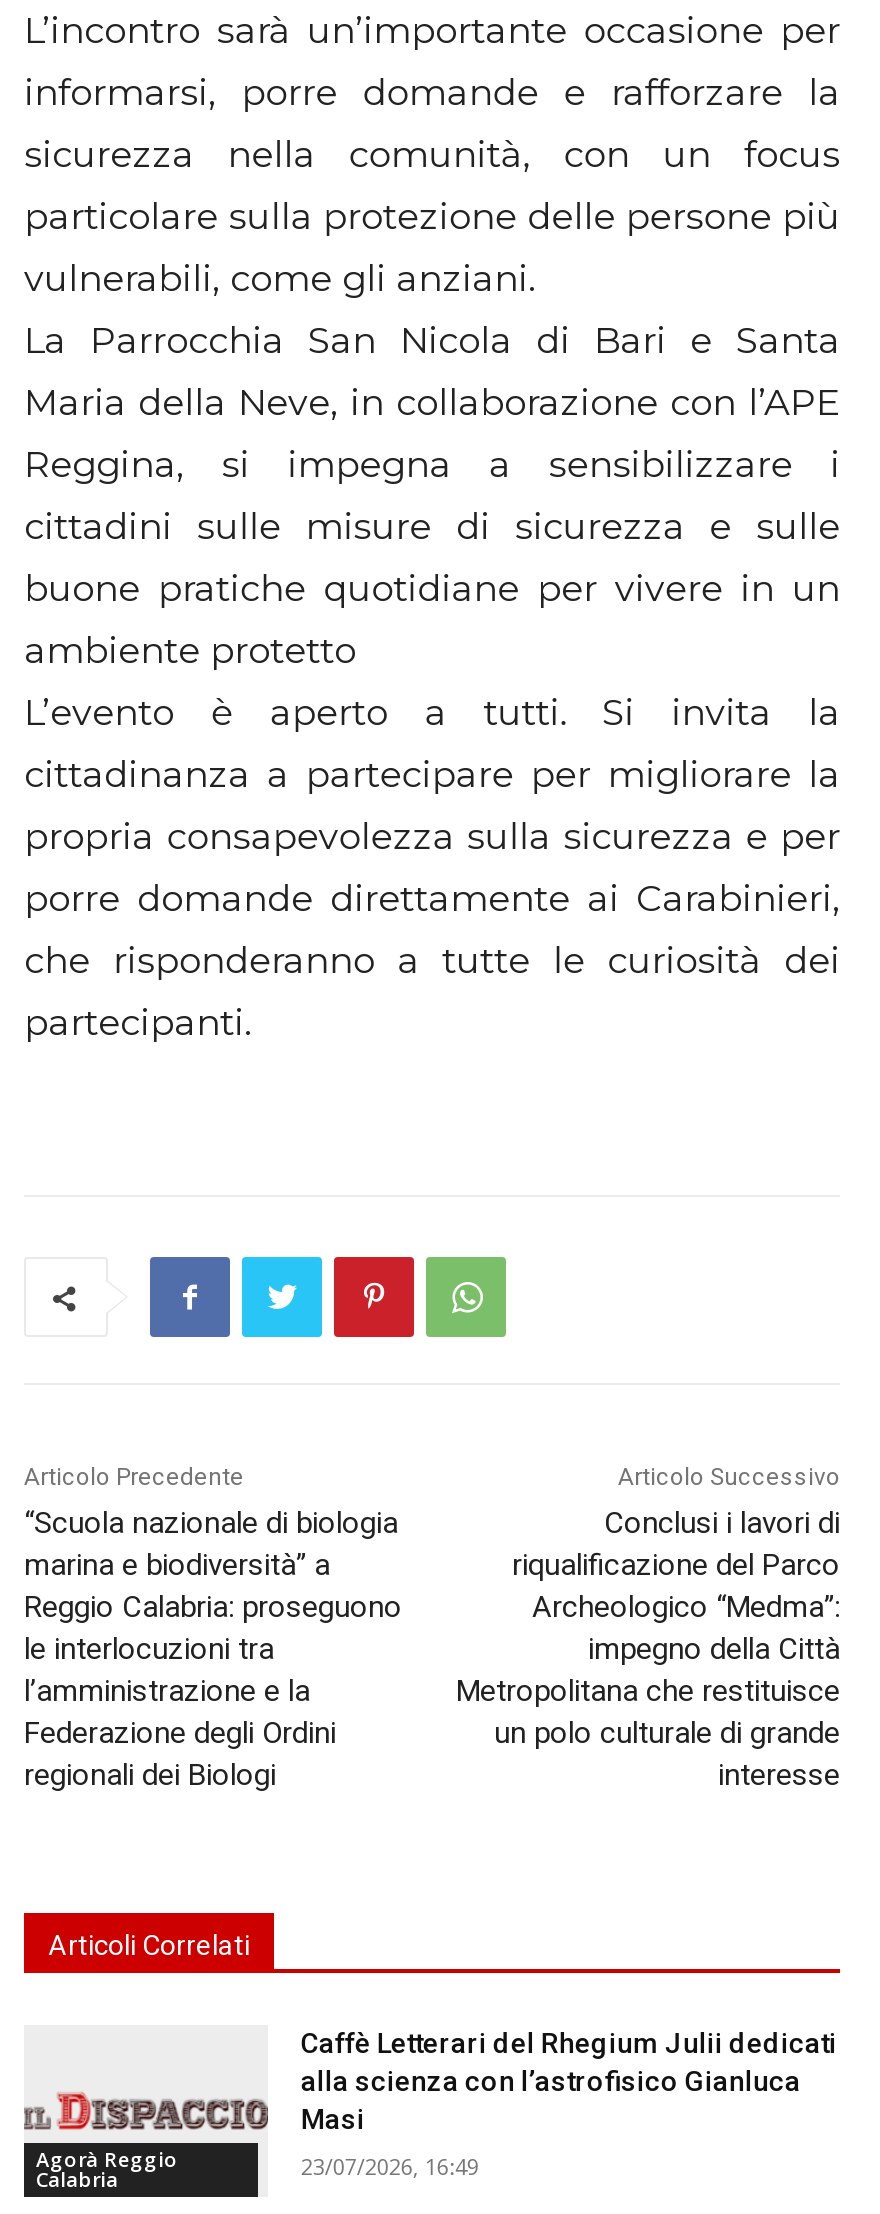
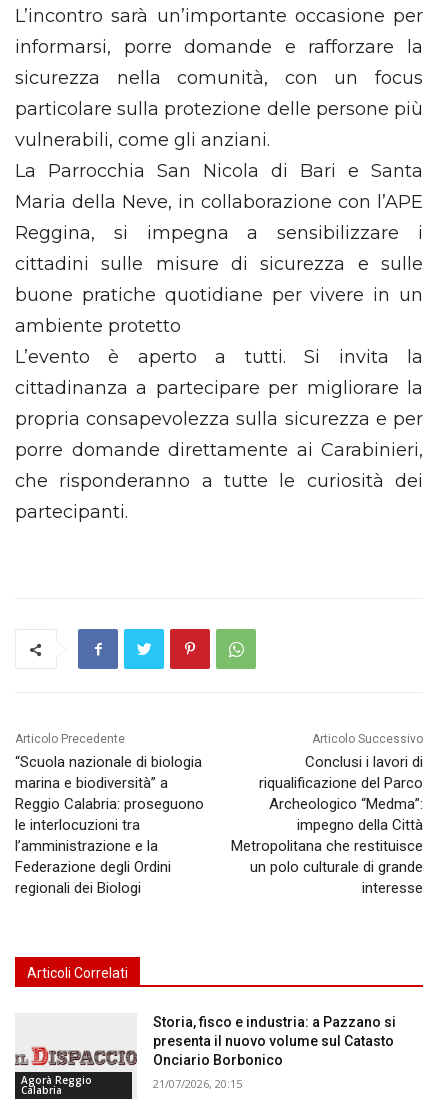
- Caffè Letterari del Rhegium Julii dedicati
- alla scienza con l’astrofisico Gianluca
- Masi
+ Storia, fisco e industria: a Pazzano si
+ presenta il nuovo volume sul Catasto
+ Onciario Borbonico

- 23/07/2026, 16:49
+ 21/07/2026, 20:15
